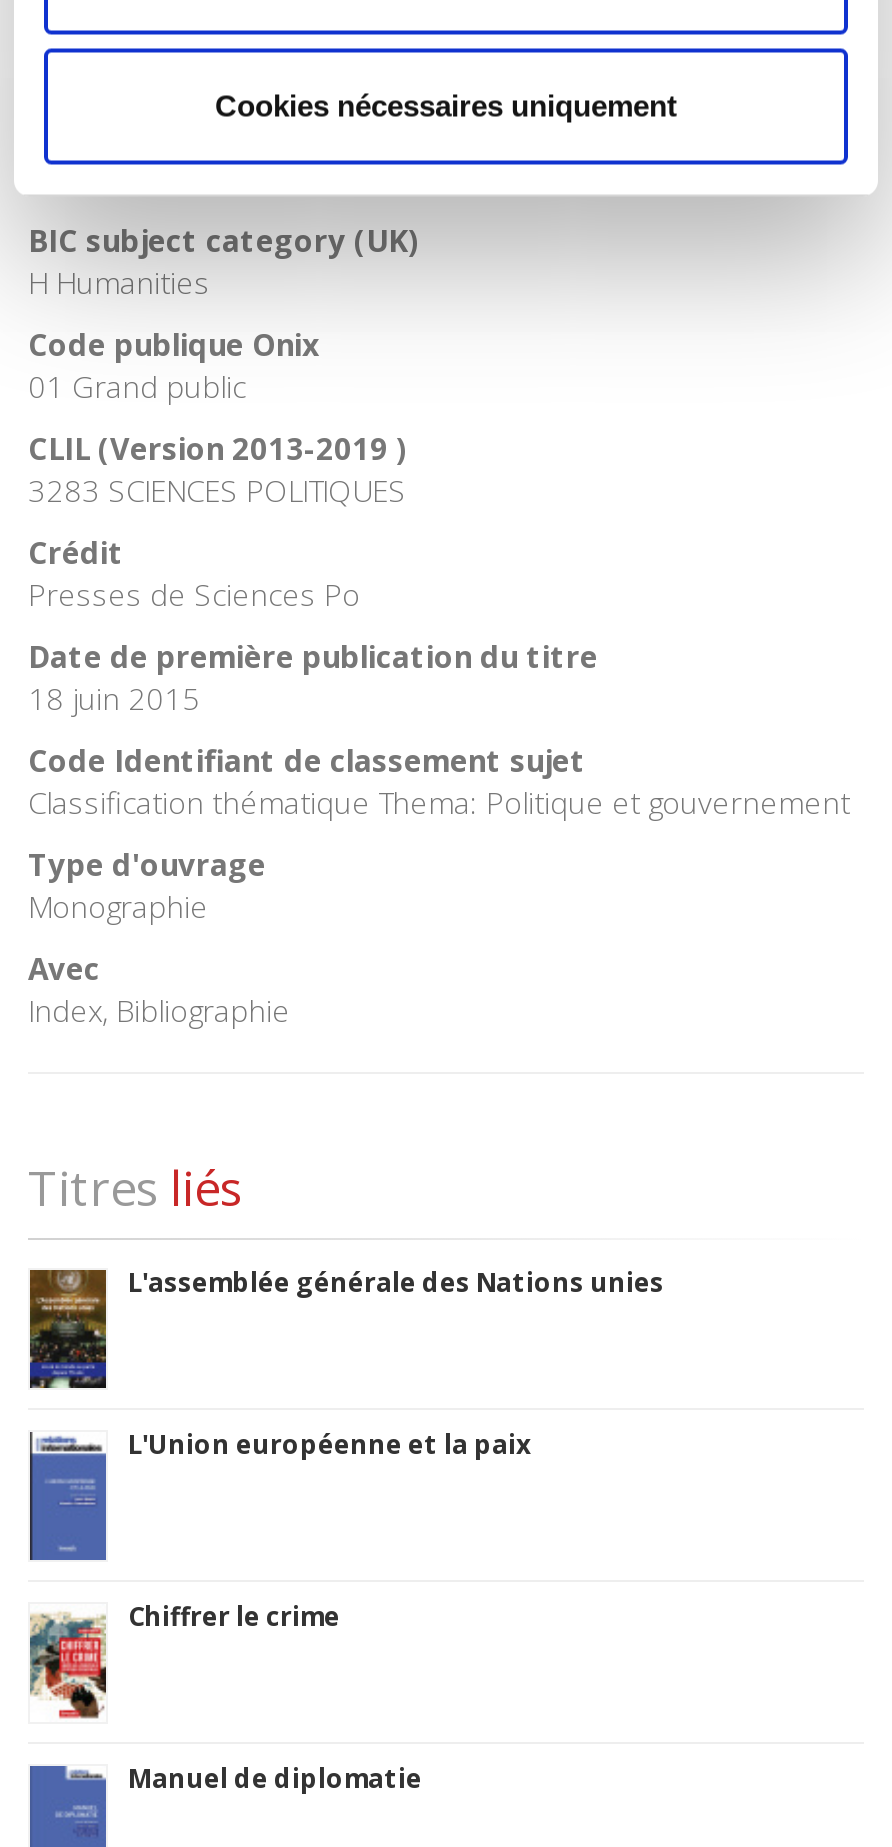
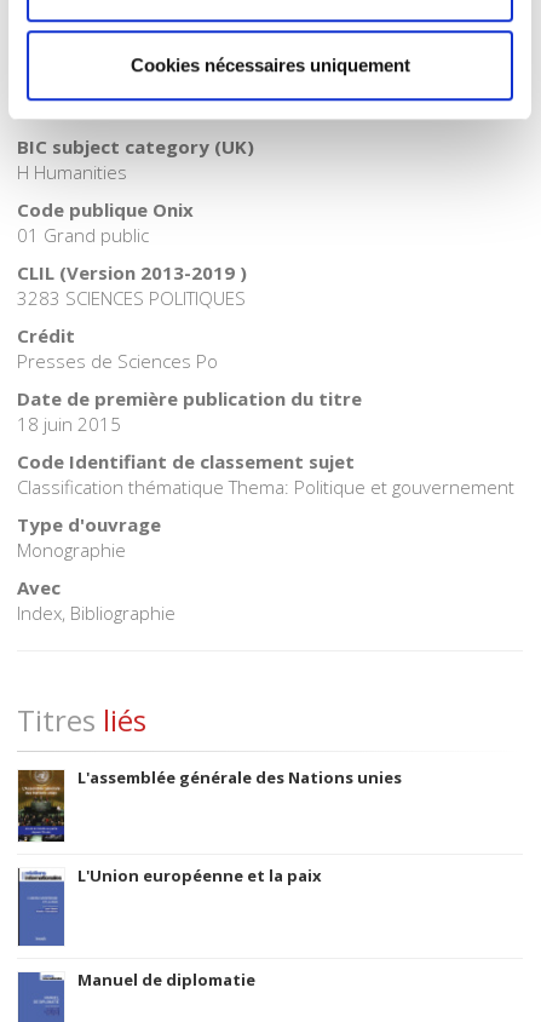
- [image]
- Chiffrer le crime
